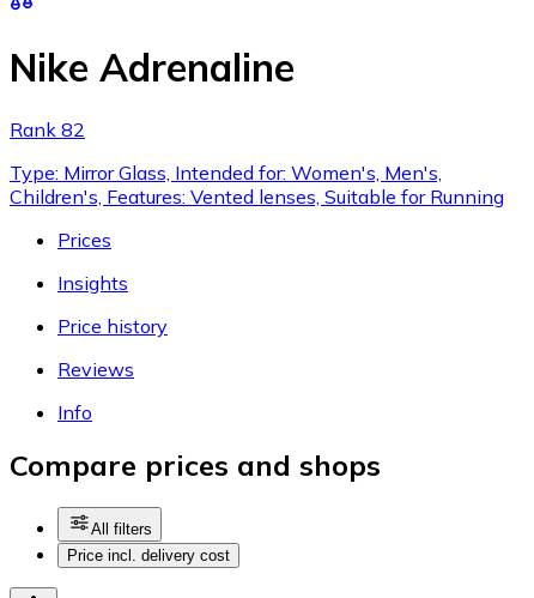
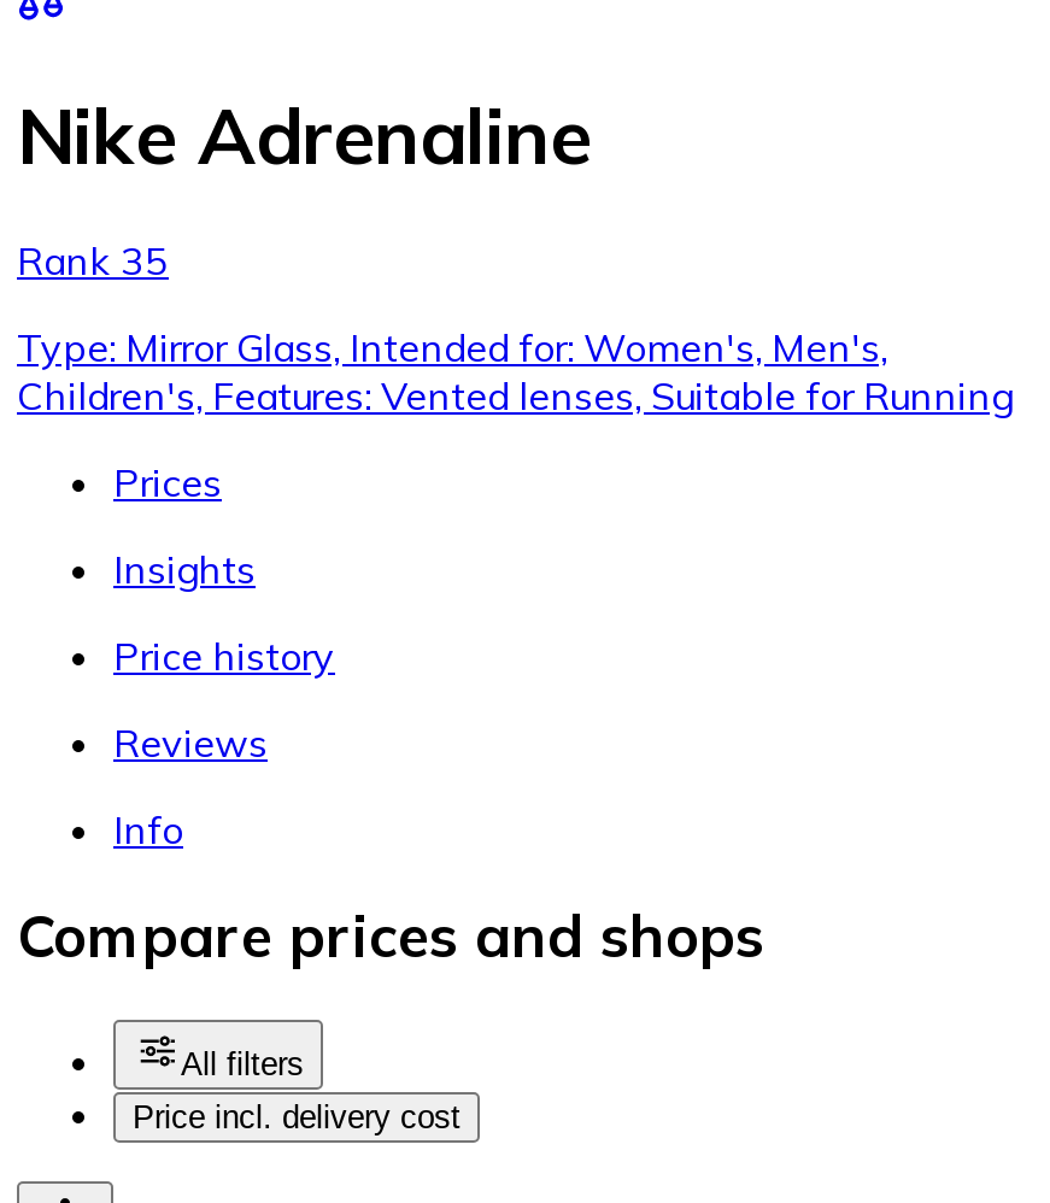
- Rank 82
+ Rank 35
